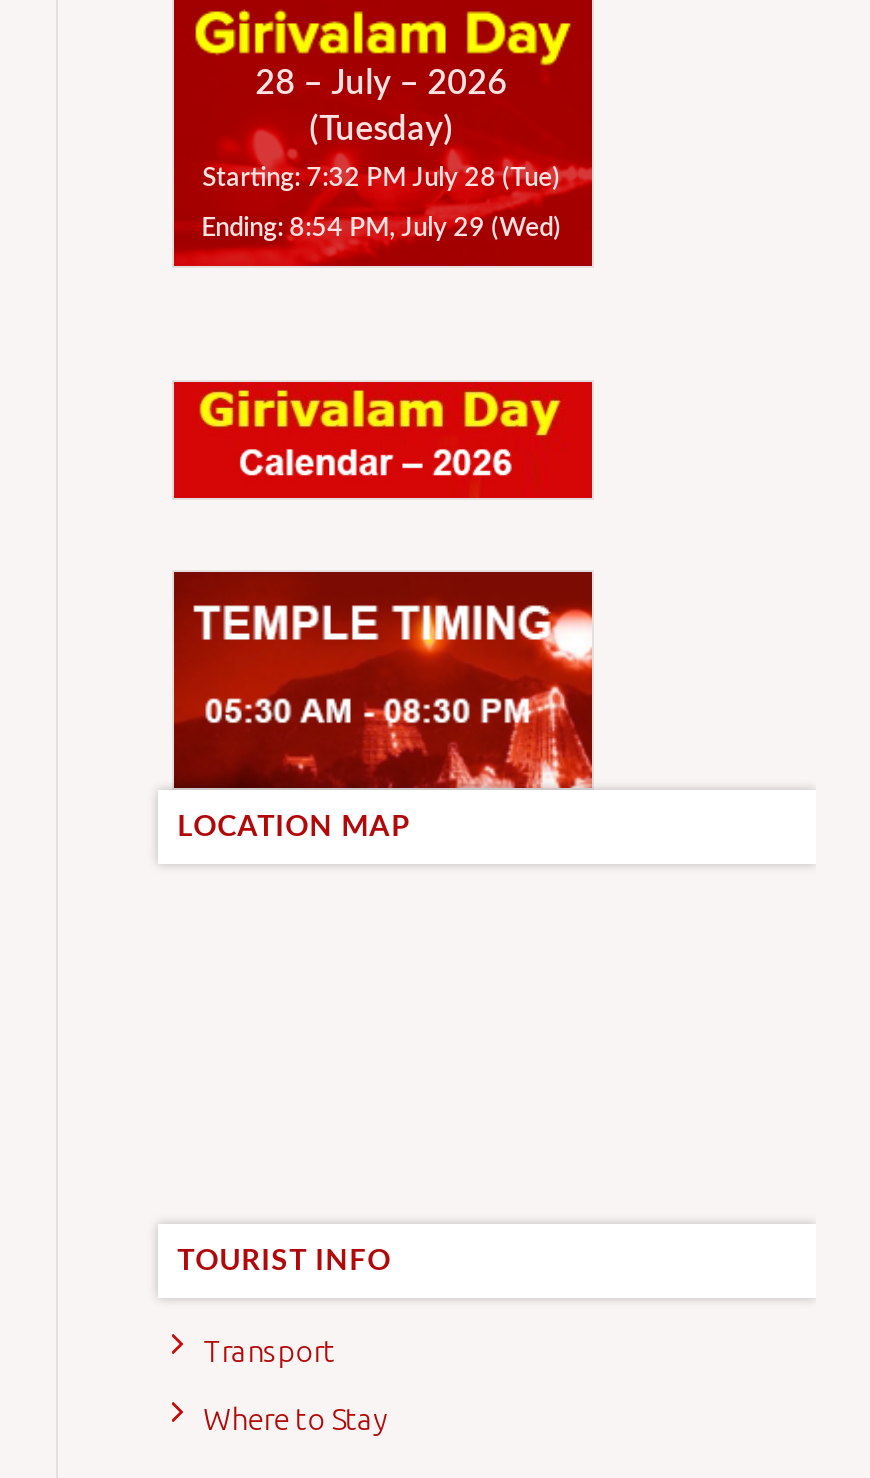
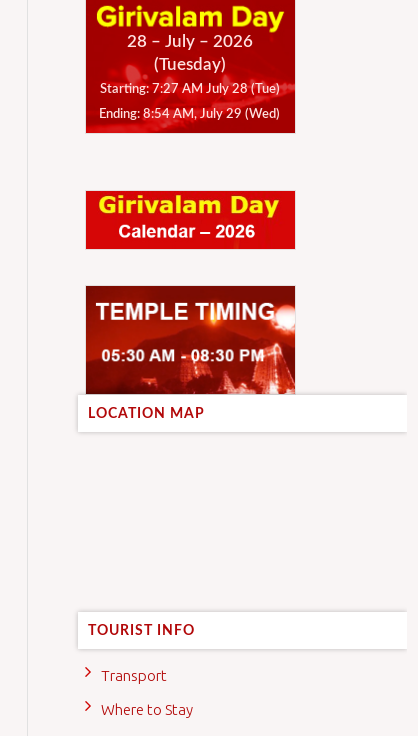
- Starting: 7:32 PM July 28 (Tue)
+ Starting: 7:27 AM July 28 (Tue)

- Ending: 8:54 PM, July 29 (Wed)
+ Ending: 8:54 AM, July 29 (Wed)
